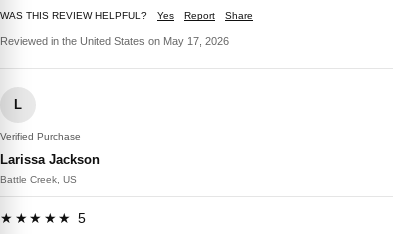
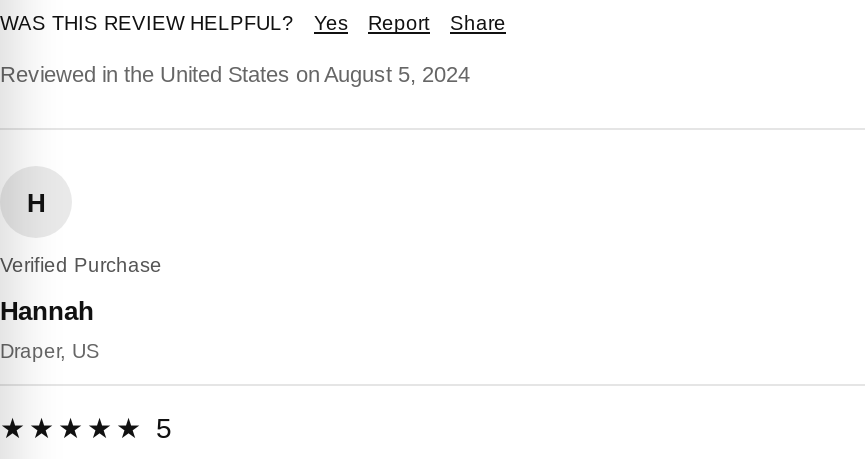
- Reviewed in the United States on May 17, 2026
+ Reviewed in the United States on August 5, 2024

- L
+ H

- Larissa Jackson
+ Hannah

- Battle Creek, US
+ Draper, US
